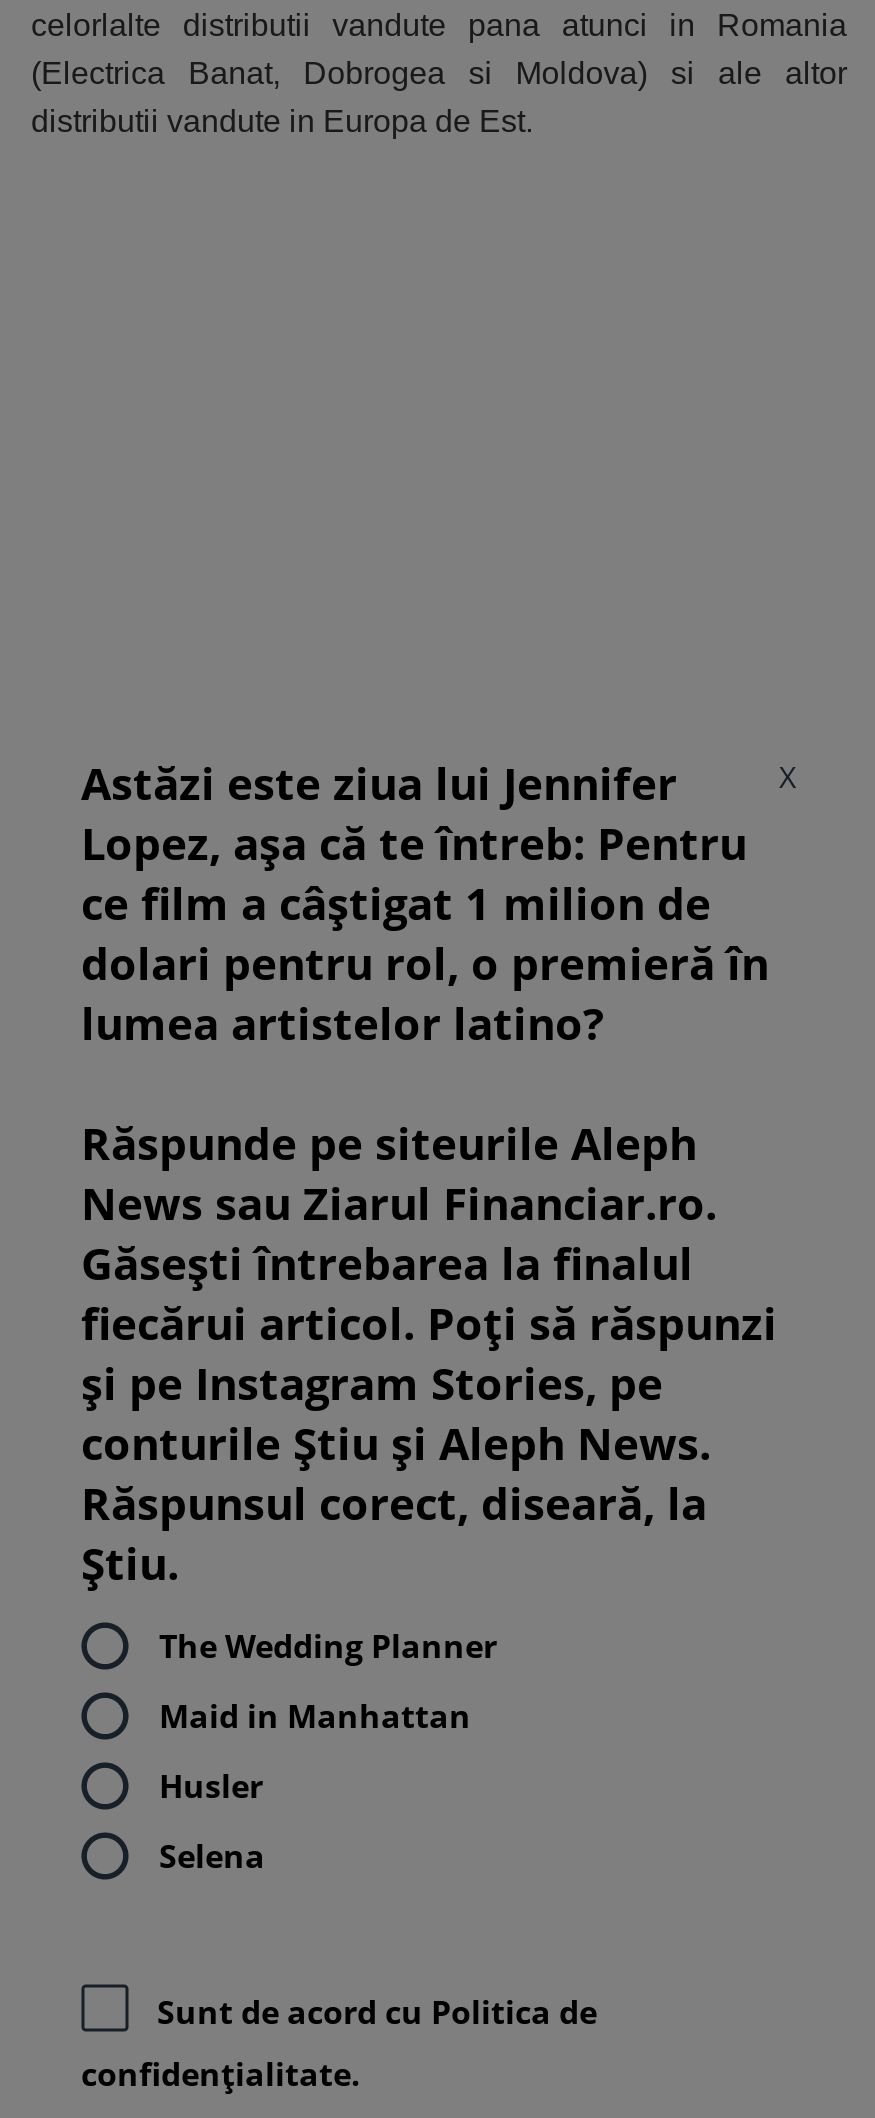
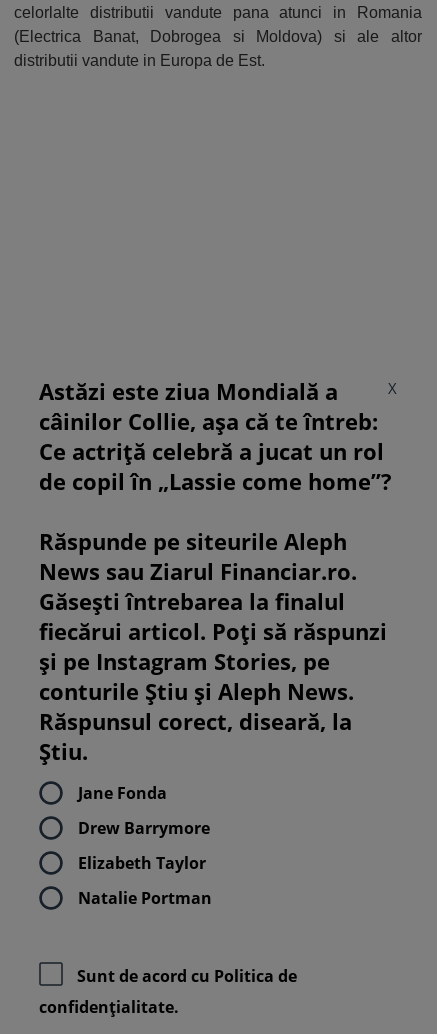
- Astăzi este ziua lui Jennifer
- Lopez, așa că te întreb: Pentru
- ce film a câștigat 1 milion de
- dolari pentru rol, o premieră în
- lumea artistelor latino?
+ Astăzi este ziua Mondială a
+ câinilor Collie, așa că te întreb:
+ Ce actriță celebră a jucat un rol
+ de copil în „Lassie come home”?

- The Wedding Planner
+ Jane Fonda

- Maid in Manhattan
+ Drew Barrymore

- Husler
+ Elizabeth Taylor

- Selena
+ Natalie Portman
